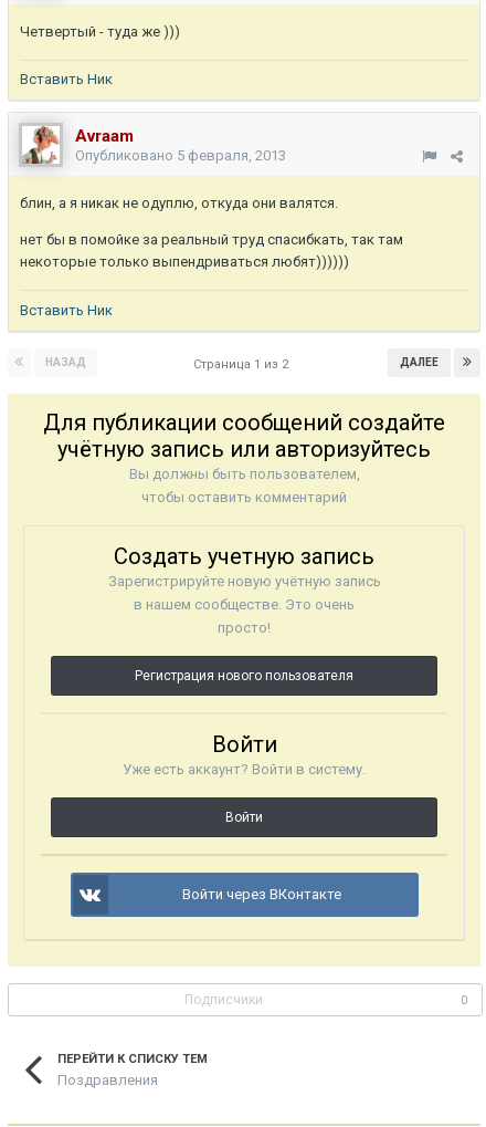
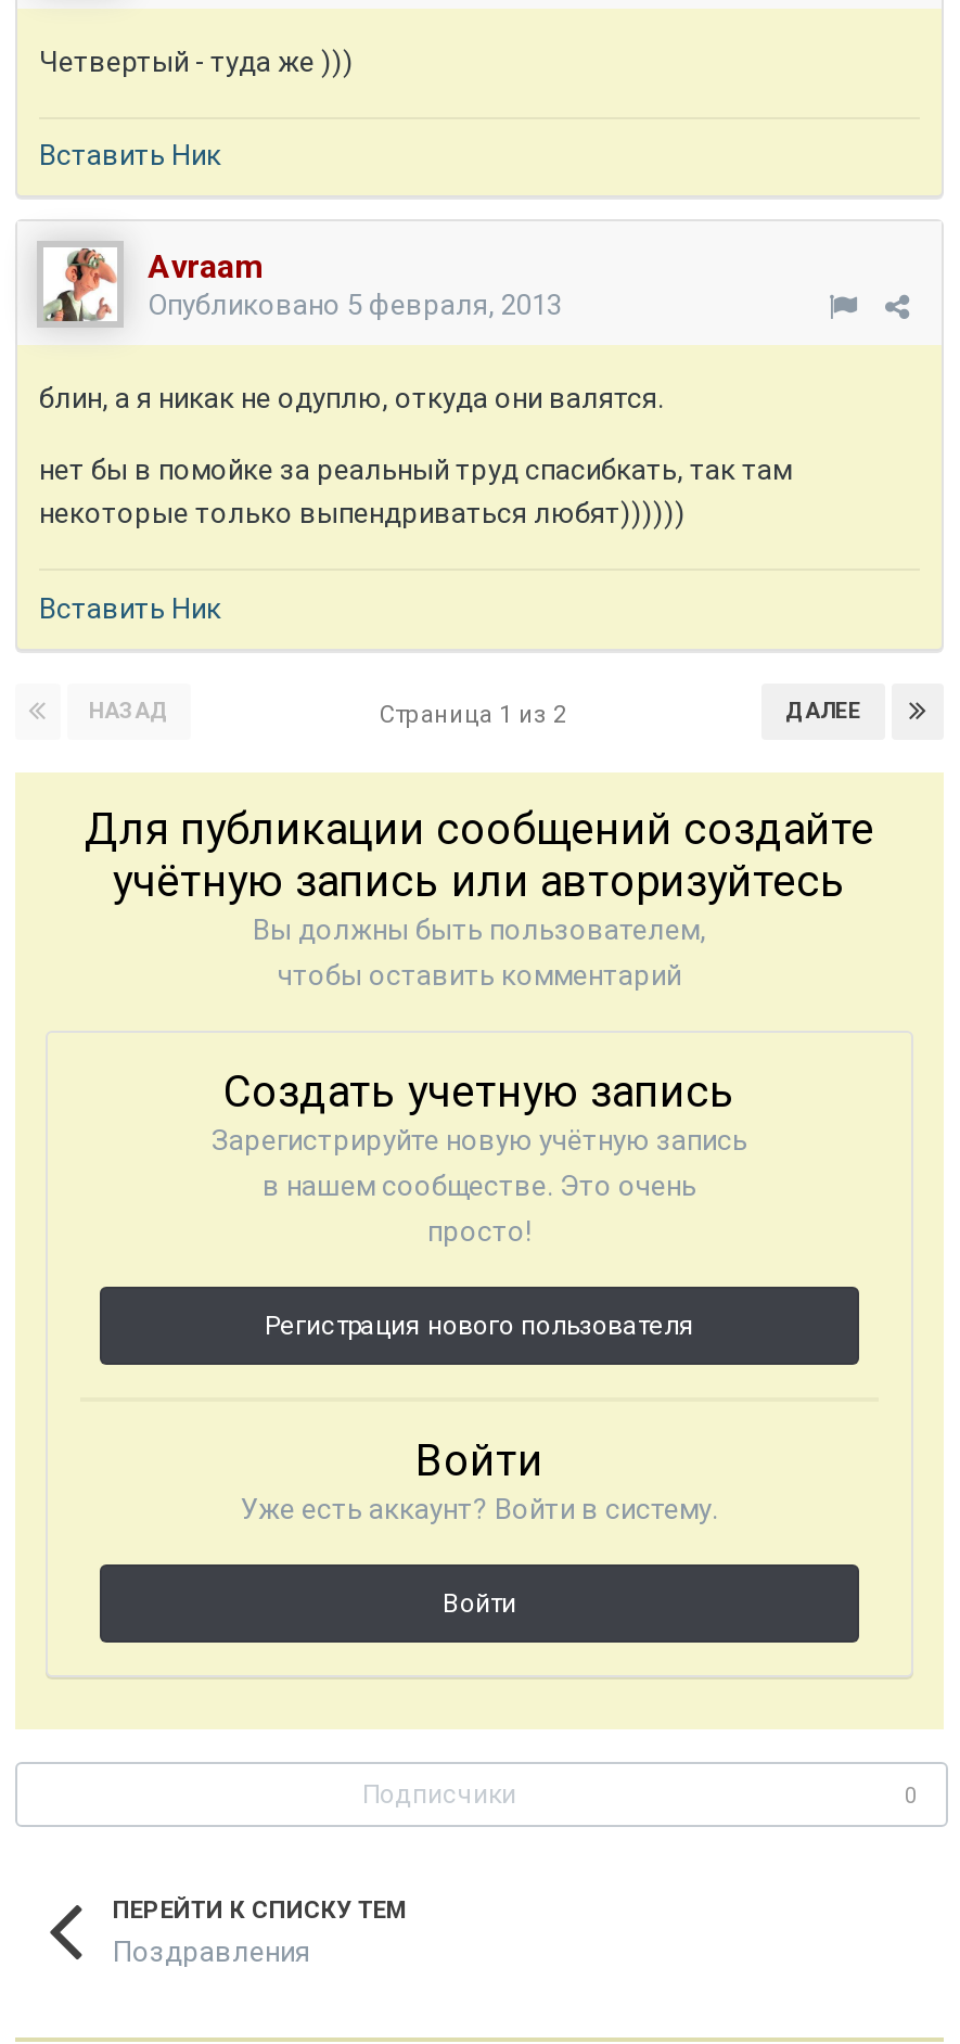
- Войти через ВКонтакте
